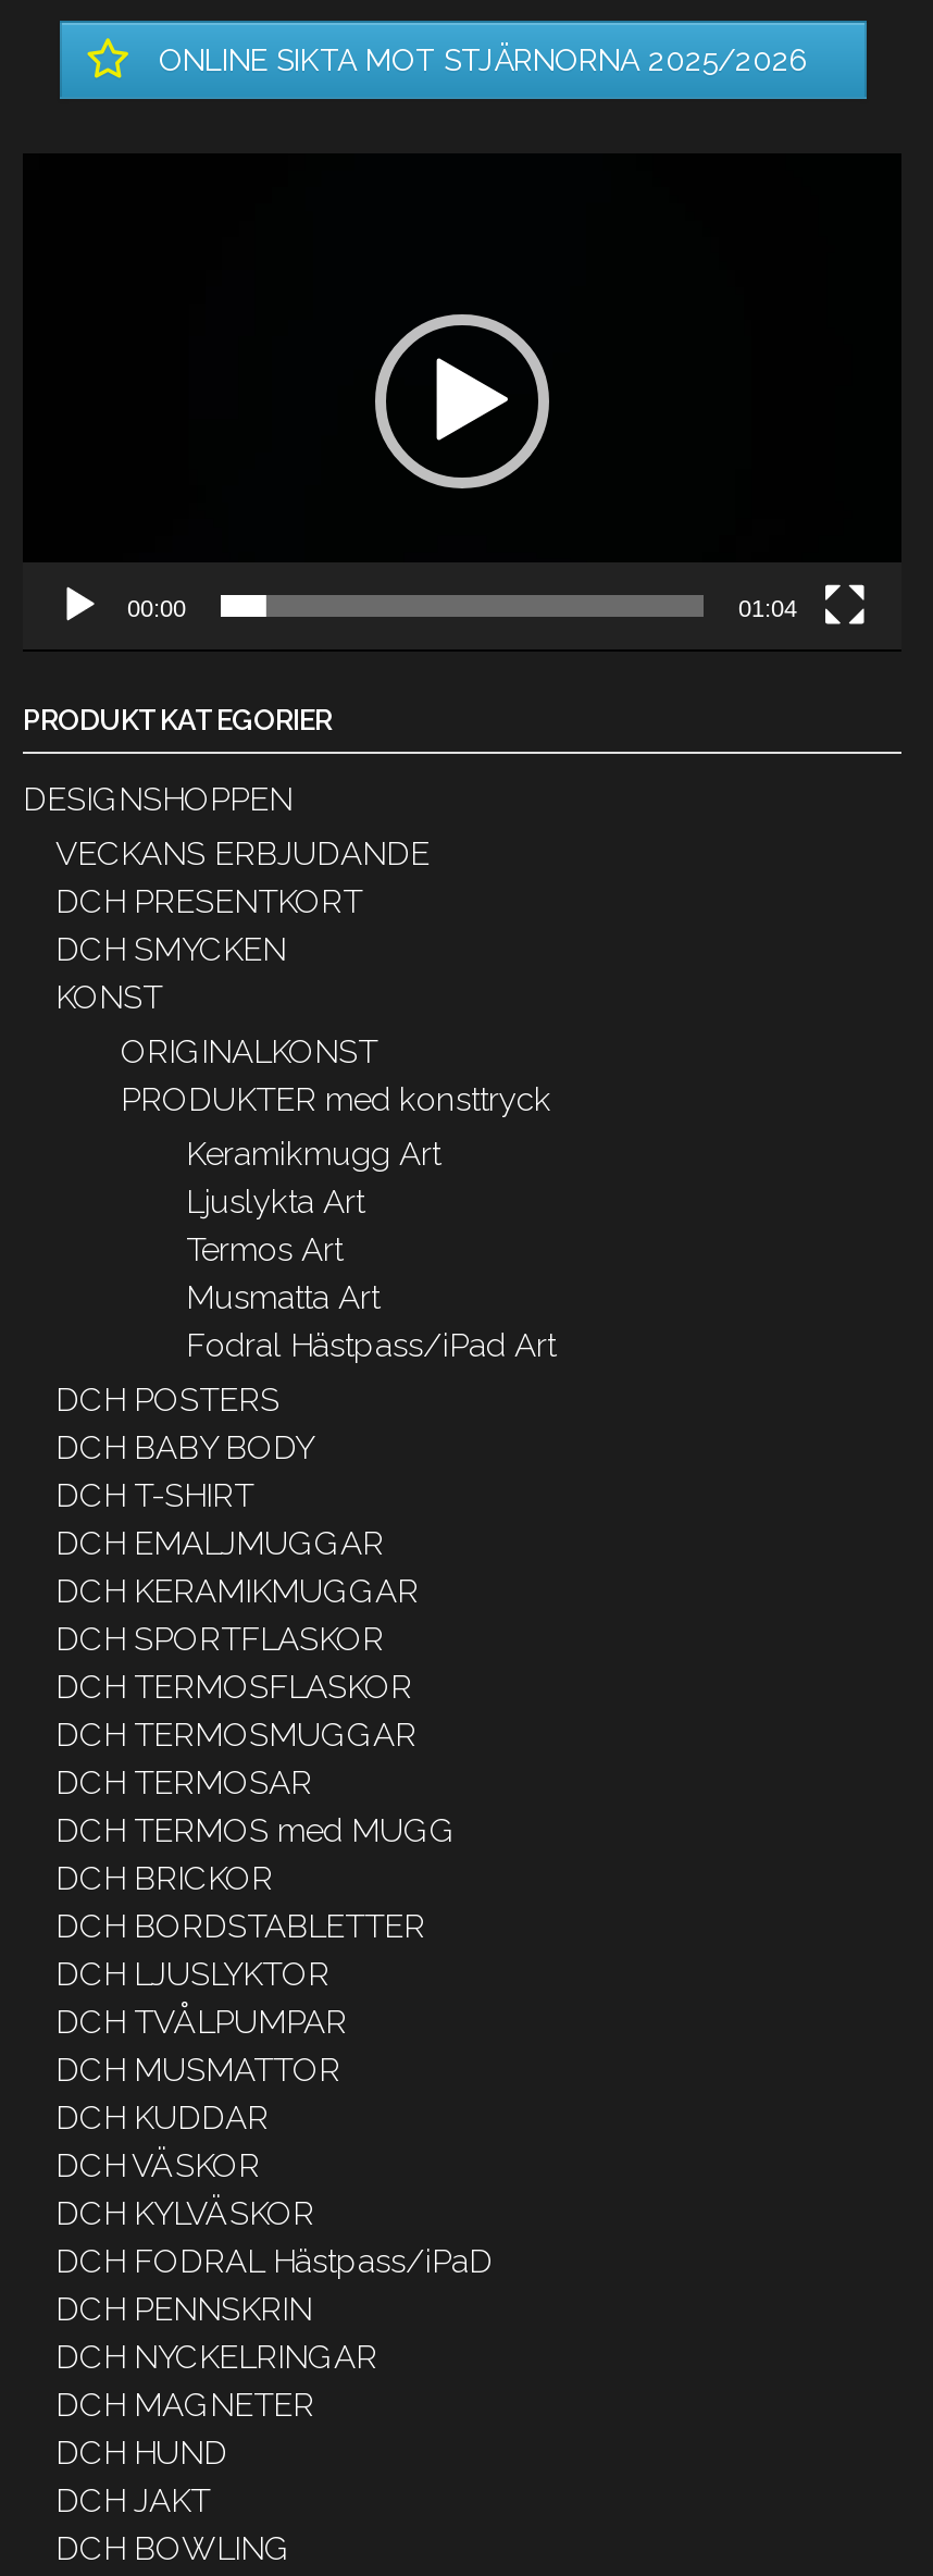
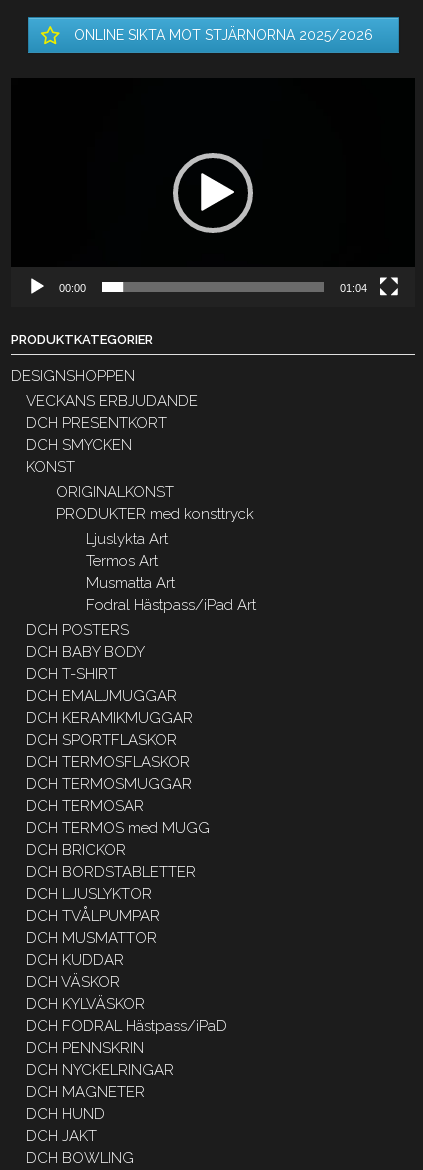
- Keramikmugg Art
